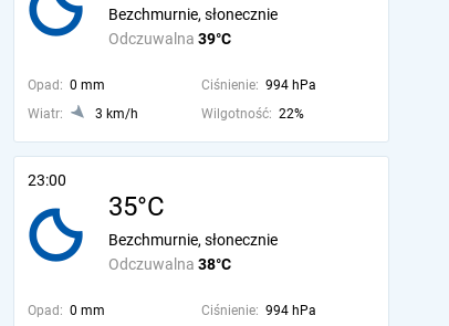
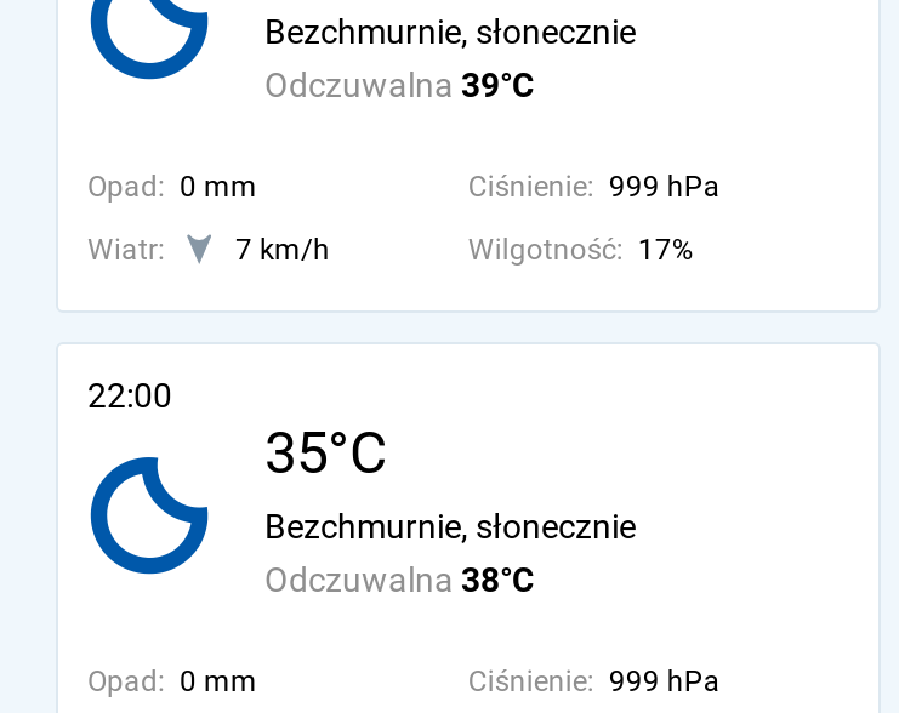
- Ciśnienie: 994 hPa
+ Ciśnienie: 999 hPa

- 3 km/h
+ 7 km/h

- Wilgotność: 22%
+ Wilgotność: 17%

- 23:00
+ 22:00

- Ciśnienie: 994 hPa
+ Ciśnienie: 999 hPa
